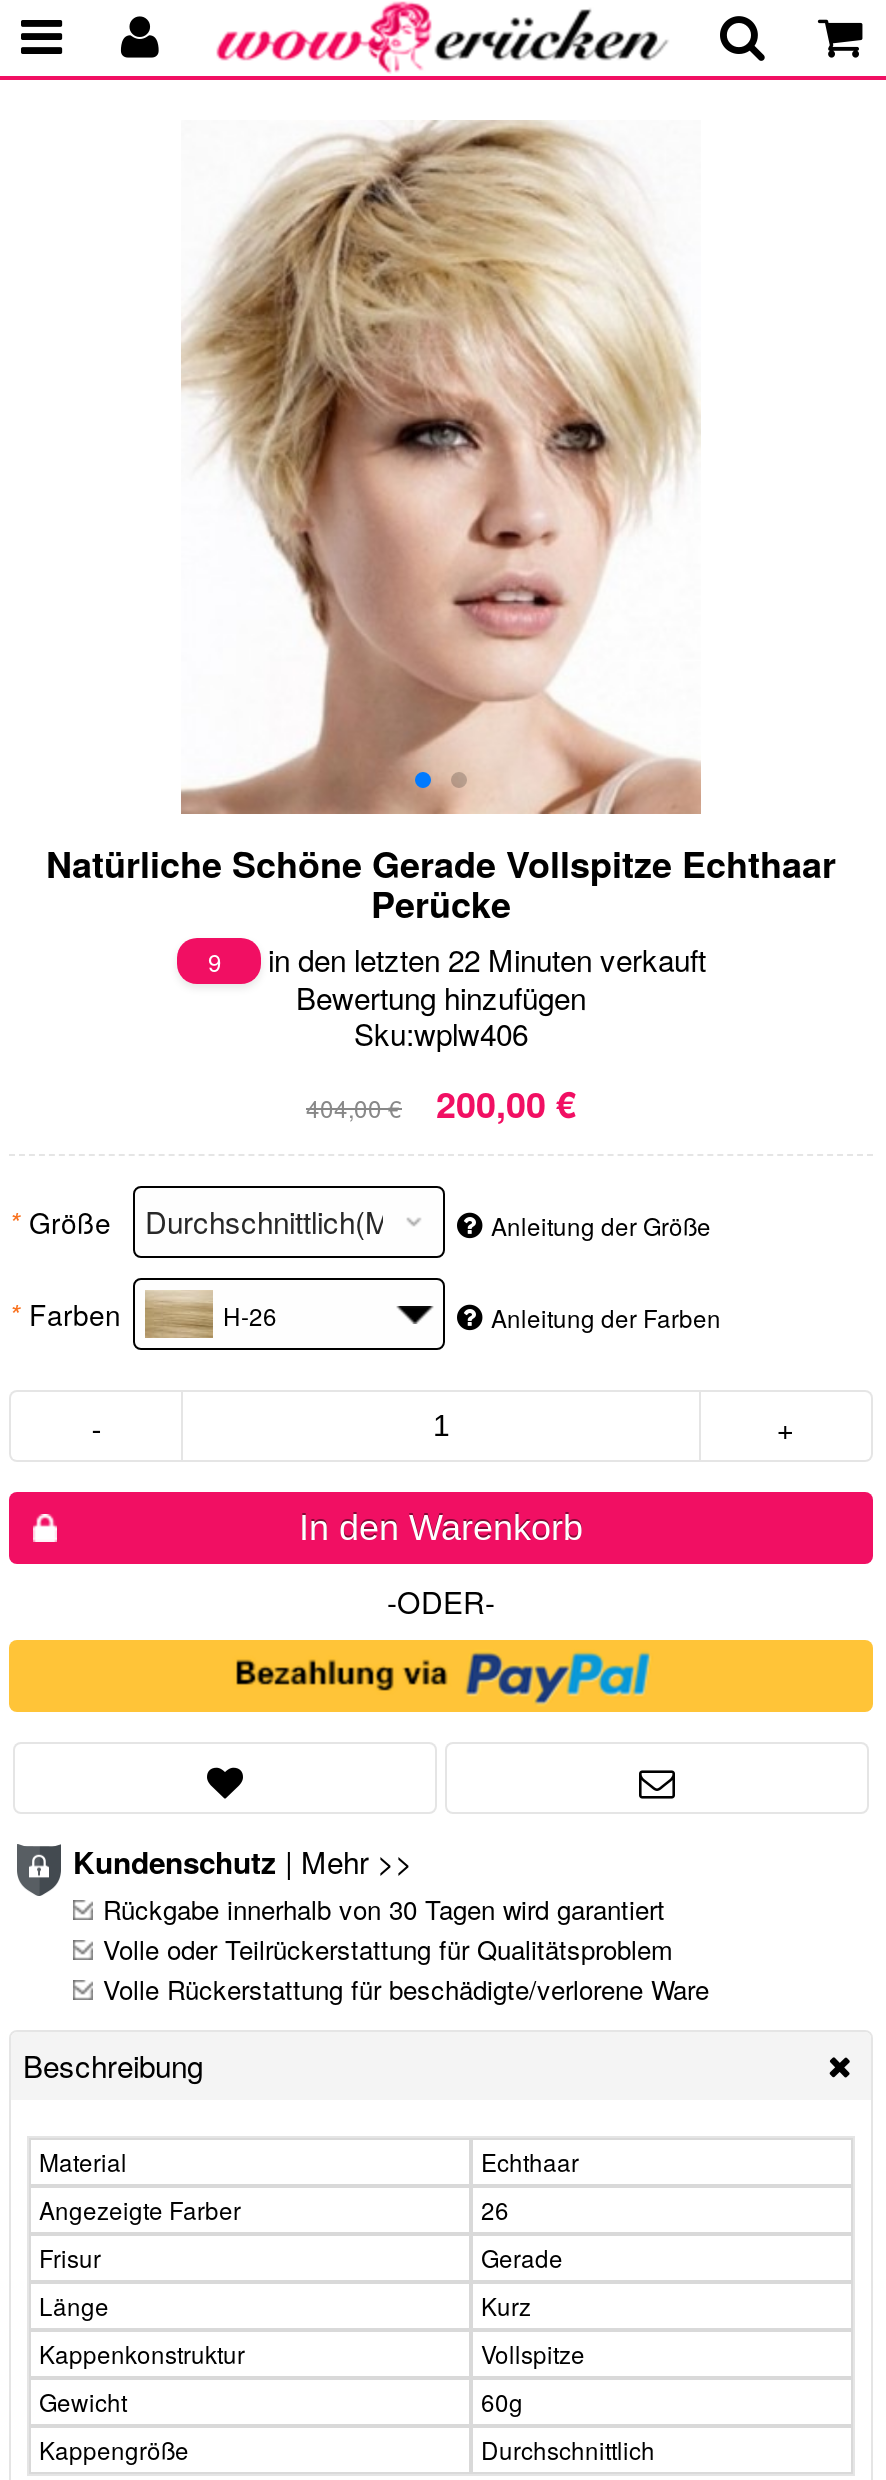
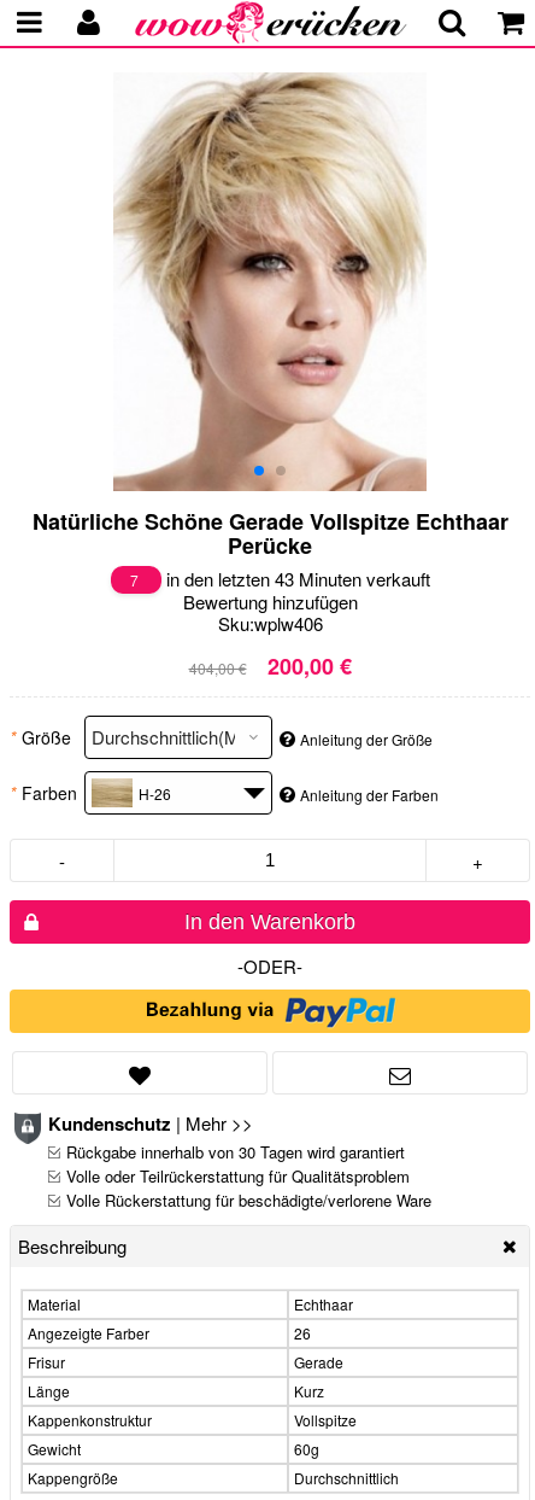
- 9
+ 7

- in den letzten 22 Minuten verkauft
+ in den letzten 43 Minuten verkauft
